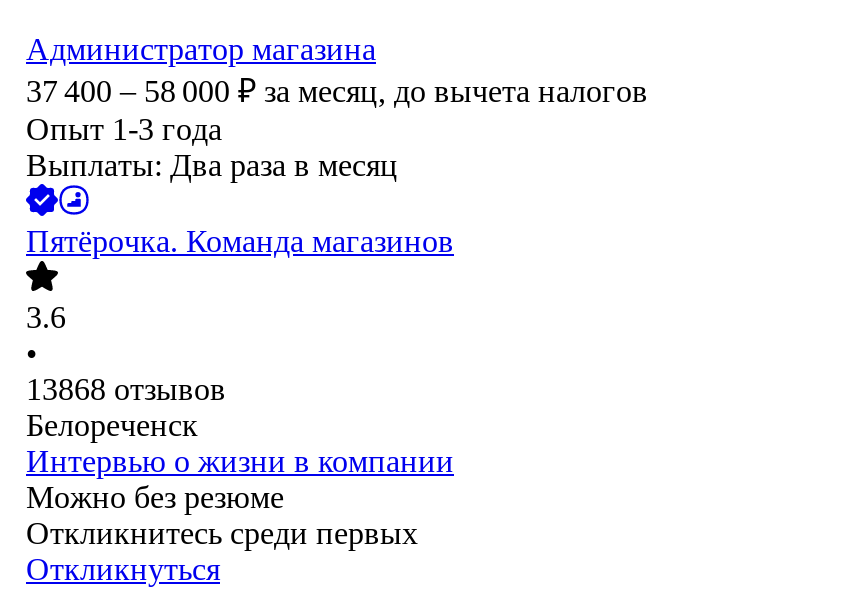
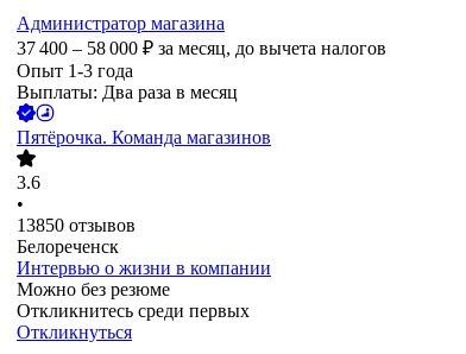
- 13868 отзывов
+ 13850 отзывов
